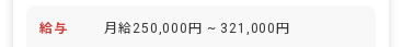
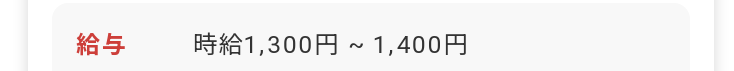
- 月給250,000円 ~ 321,000円
+ 時給1,300円 ~ 1,400円
